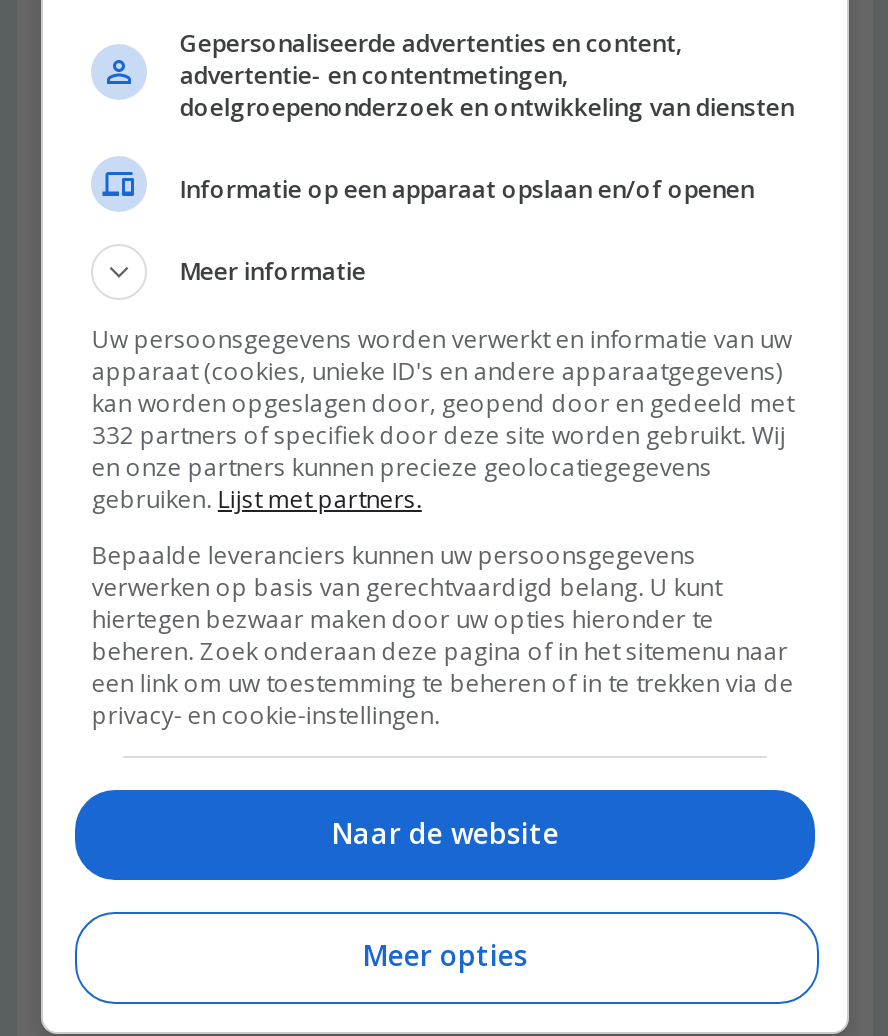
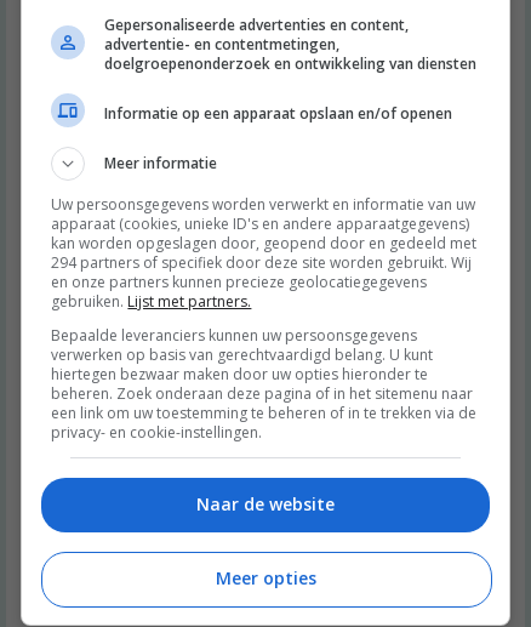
- 332 partners of specifiek door deze site worden gebruikt. Wij
+ 294 partners of specifiek door deze site worden gebruikt. Wij
